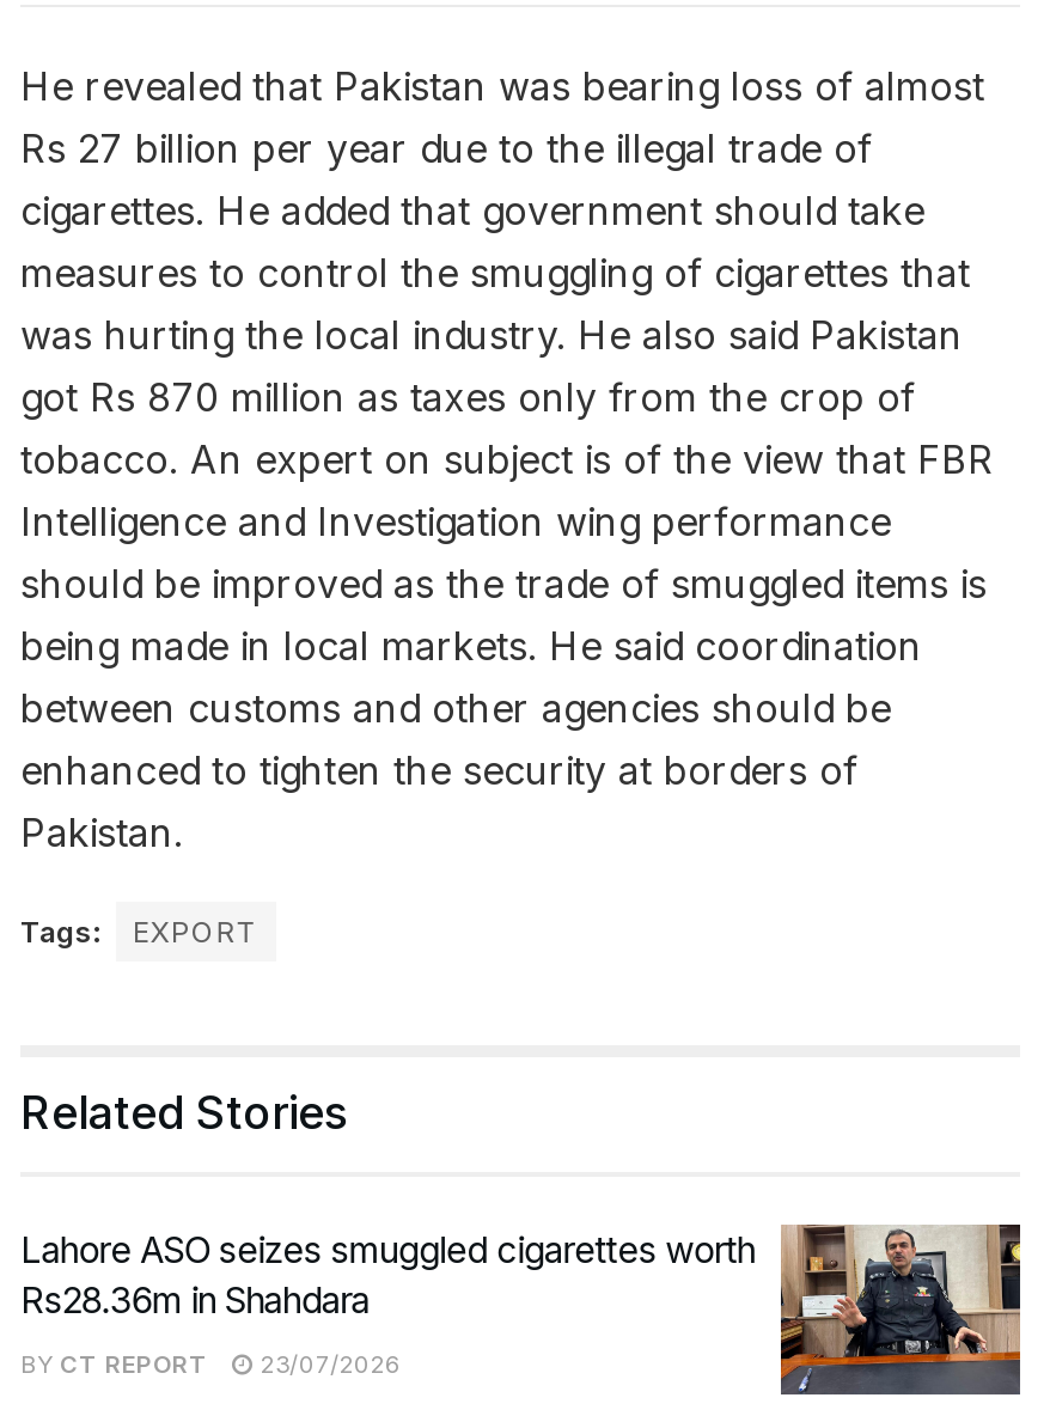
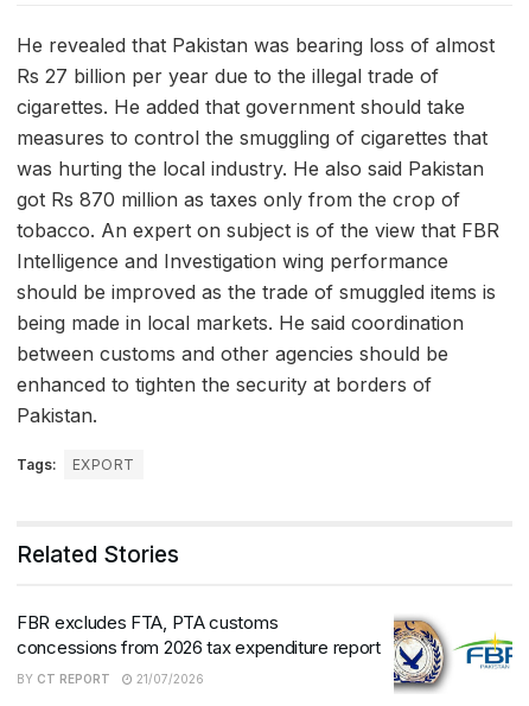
- [image]
- Lahore ASO seizes smuggled cigarettes worth
- Rs28.36m in Shahdara
+ [image]
+ FBR excludes FTA, PTA customs
+ concessions from 2026 tax expenditure report

- BY CT REPORT 23/07/2026
+ BY CT REPORT 21/07/2026
